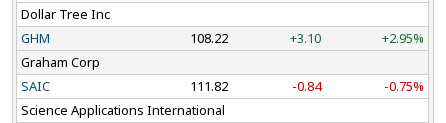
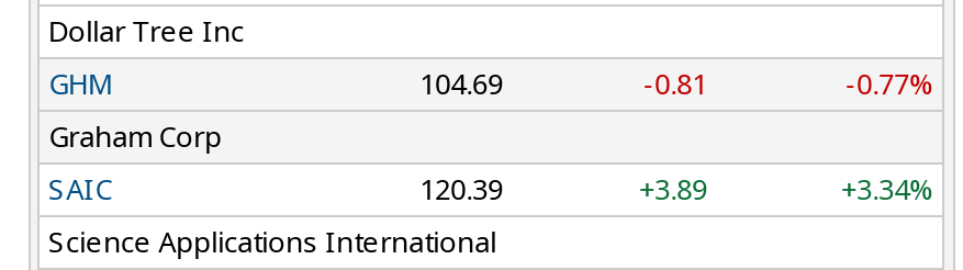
- 108.22
+ 104.69

- +3.10
+ -0.81

- +2.95%
+ -0.77%

- 111.82
+ 120.39

- -0.84
+ +3.89

- -0.75%
+ +3.34%
